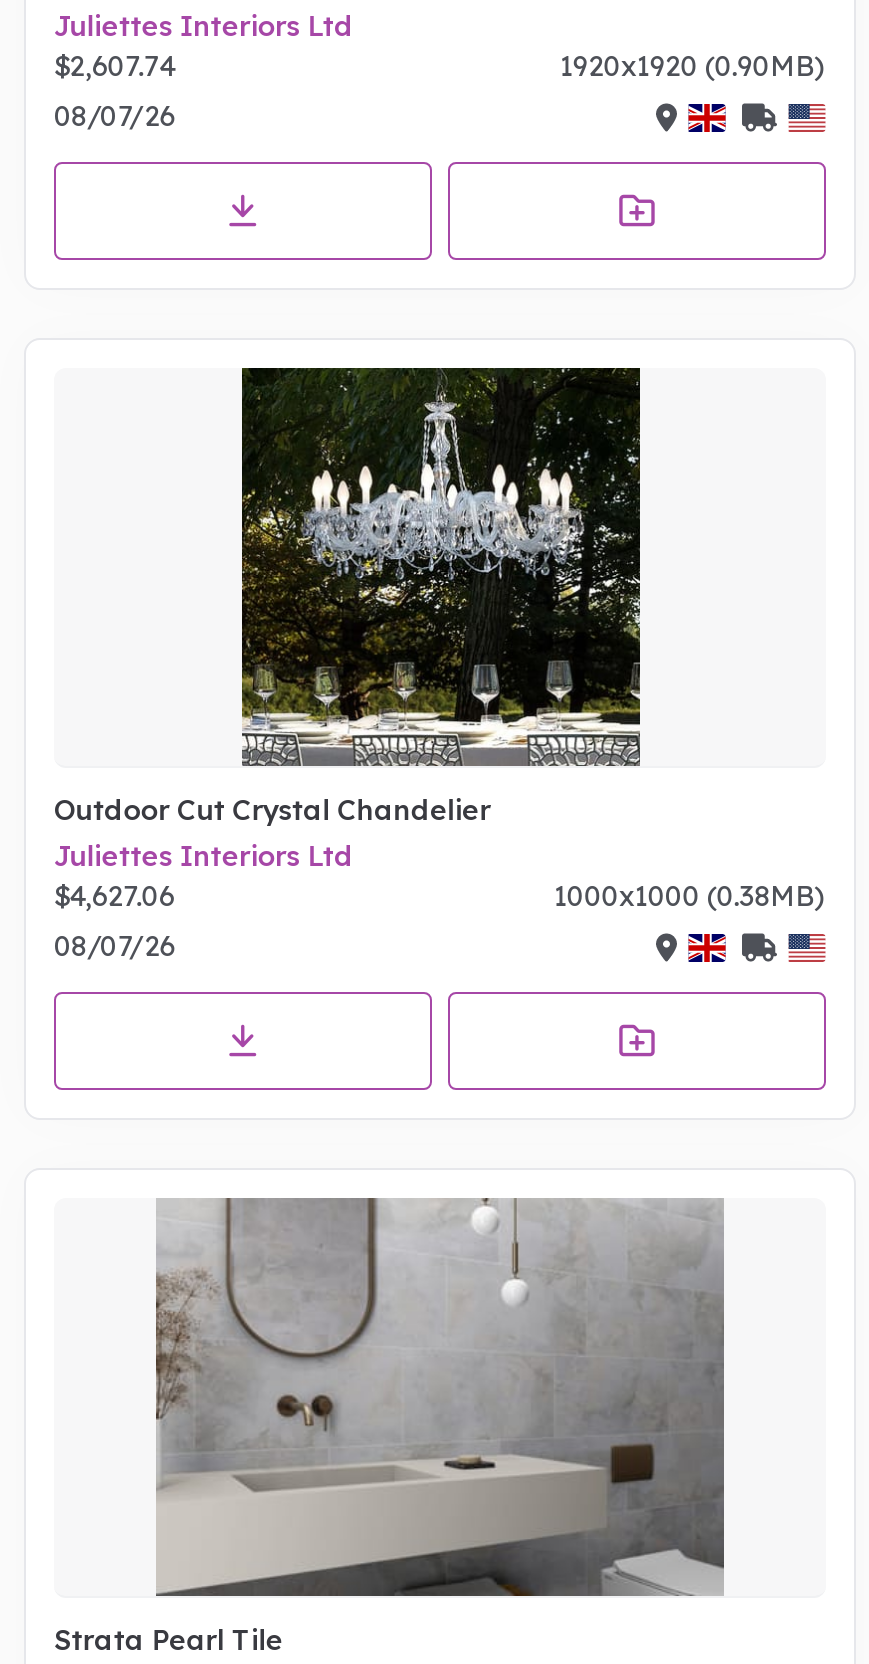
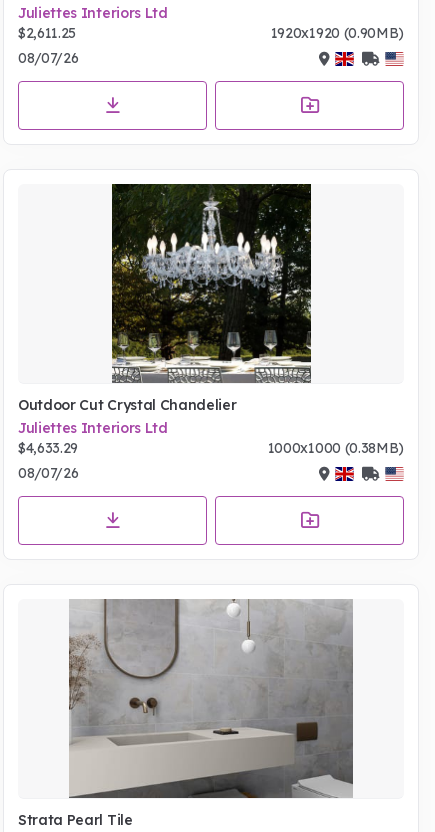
- $2,607.74
+ $2,611.25

- $4,627.06
+ $4,633.29
